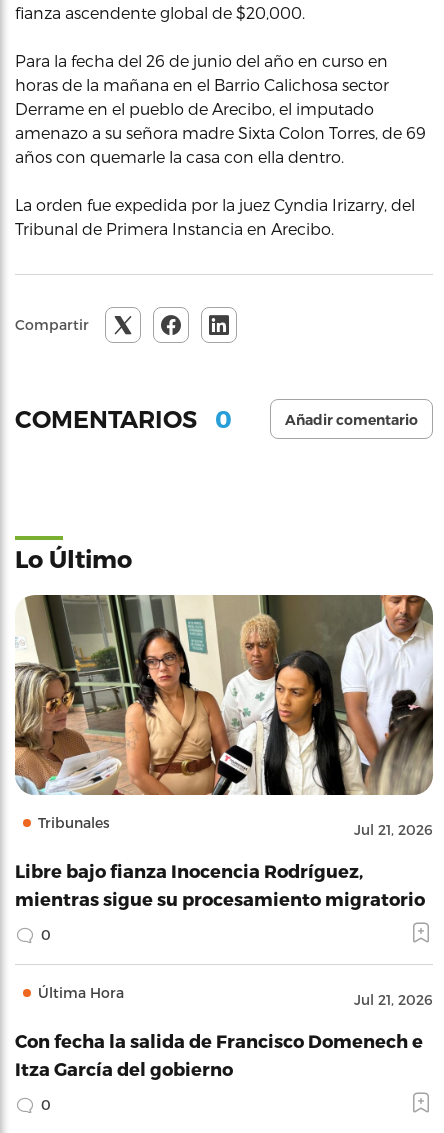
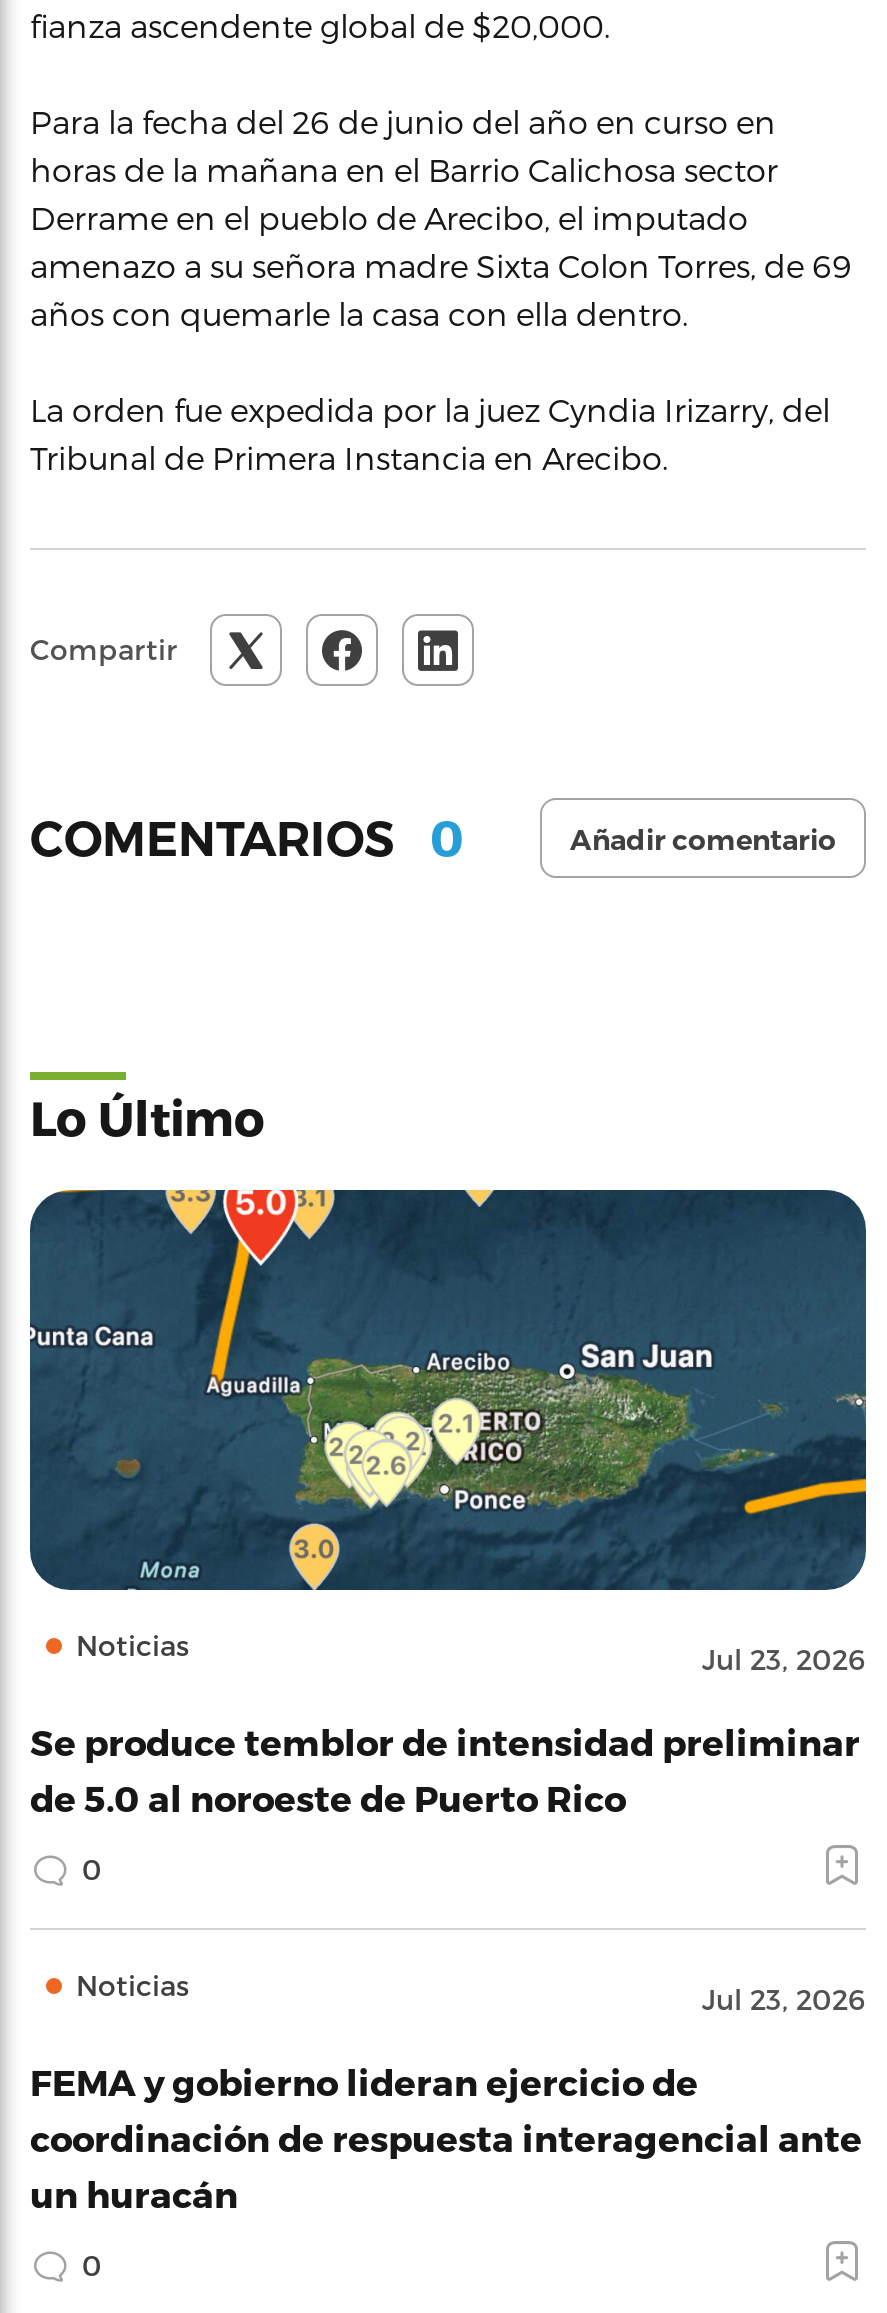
- [image]
- Tribunales
- Jul 21, 2026
+ [image]
+ Noticias
+ Jul 23, 2026

- Libre bajo fianza Inocencia Rodríguez,
- mientras sigue su procesamiento migratorio
+ Se produce temblor de intensidad preliminar
+ de 5.0 al noroeste de Puerto Rico

- Última Hora
- Jul 21, 2026
+ Noticias
+ Jul 23, 2026

- Con fecha la salida de Francisco Domenech e
- Itza García del gobierno
+ FEMA y gobierno lideran ejercicio de
+ coordinación de respuesta interagencial ante
+ un huracán
